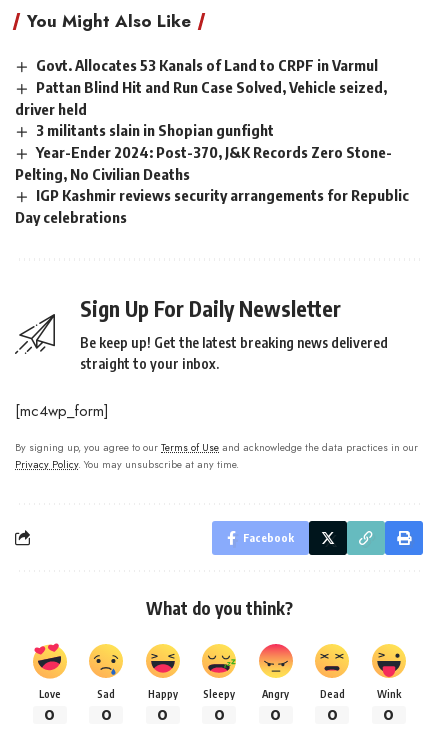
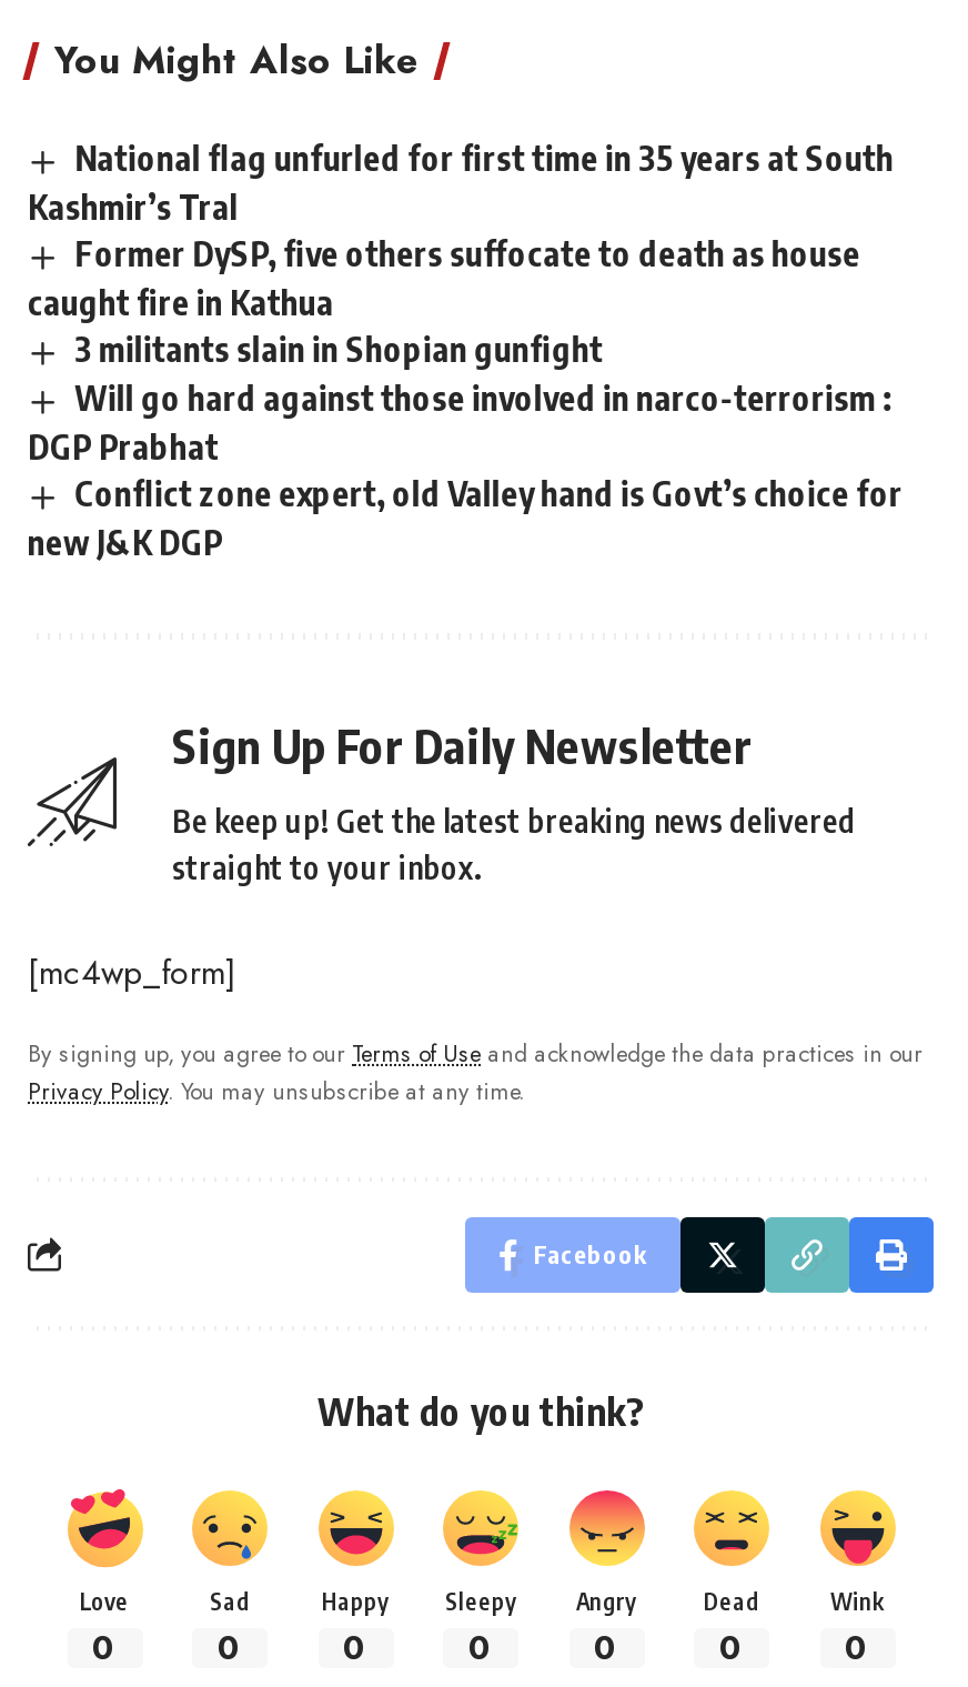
- Govt. Allocates 53 Kanals of Land to CRPF in Varmul
- Pattan Blind Hit and Run Case Solved, Vehicle seized,
- driver held
+ National flag unfurled for first time in 35 years at South
+ Kashmir’s Tral
+ Former DySP, five others suffocate to death as house
+ caught fire in Kathua

- Year-Ender 2024: Post-370, J&K Records Zero Stone-
- Pelting, No Civilian Deaths
- IGP Kashmir reviews security arrangements for Republic
- Day celebrations
+ Will go hard against those involved in narco-terrorism :
+ DGP Prabhat
+ Conflict zone expert, old Valley hand is Govt’s choice for
+ new J&K DGP
